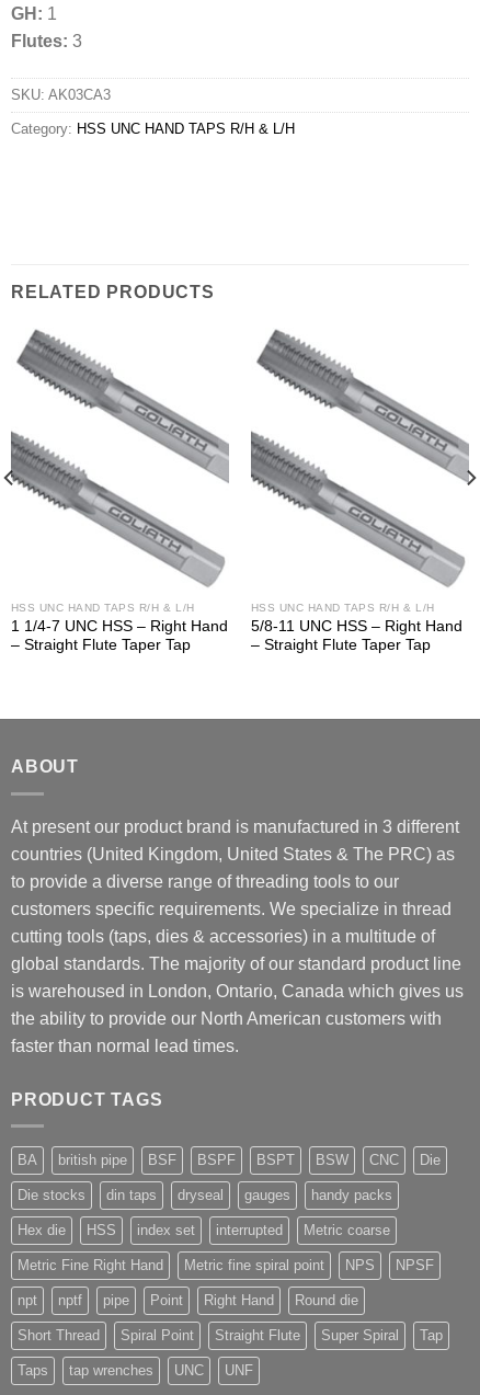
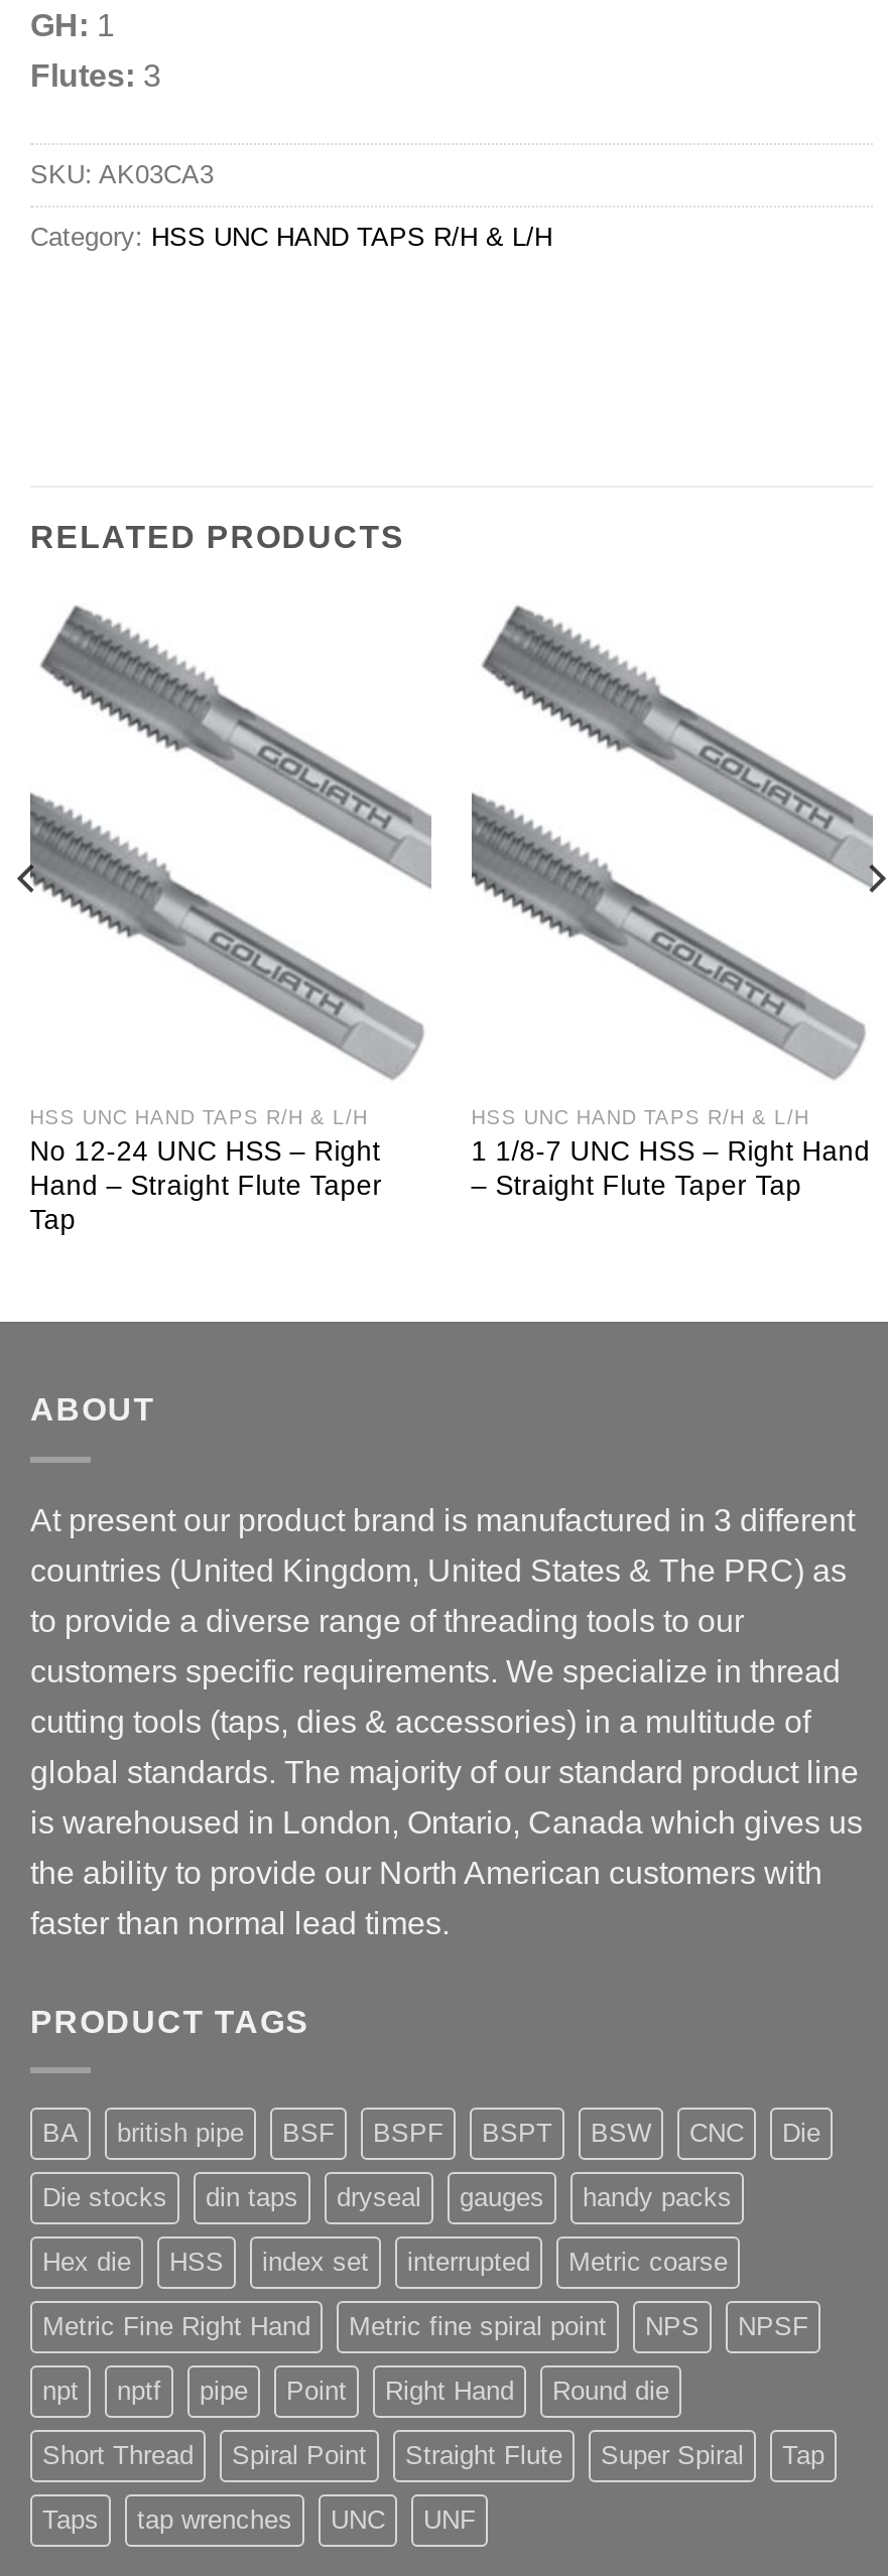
- 1 1/4-7 UNC HSS – Right Hand
- – Straight Flute Taper Tap
+ No 12-24 UNC HSS – Right
+ Hand – Straight Flute Taper
+ Tap

- 5/8-11 UNC HSS – Right Hand
+ 1 1/8-7 UNC HSS – Right Hand
